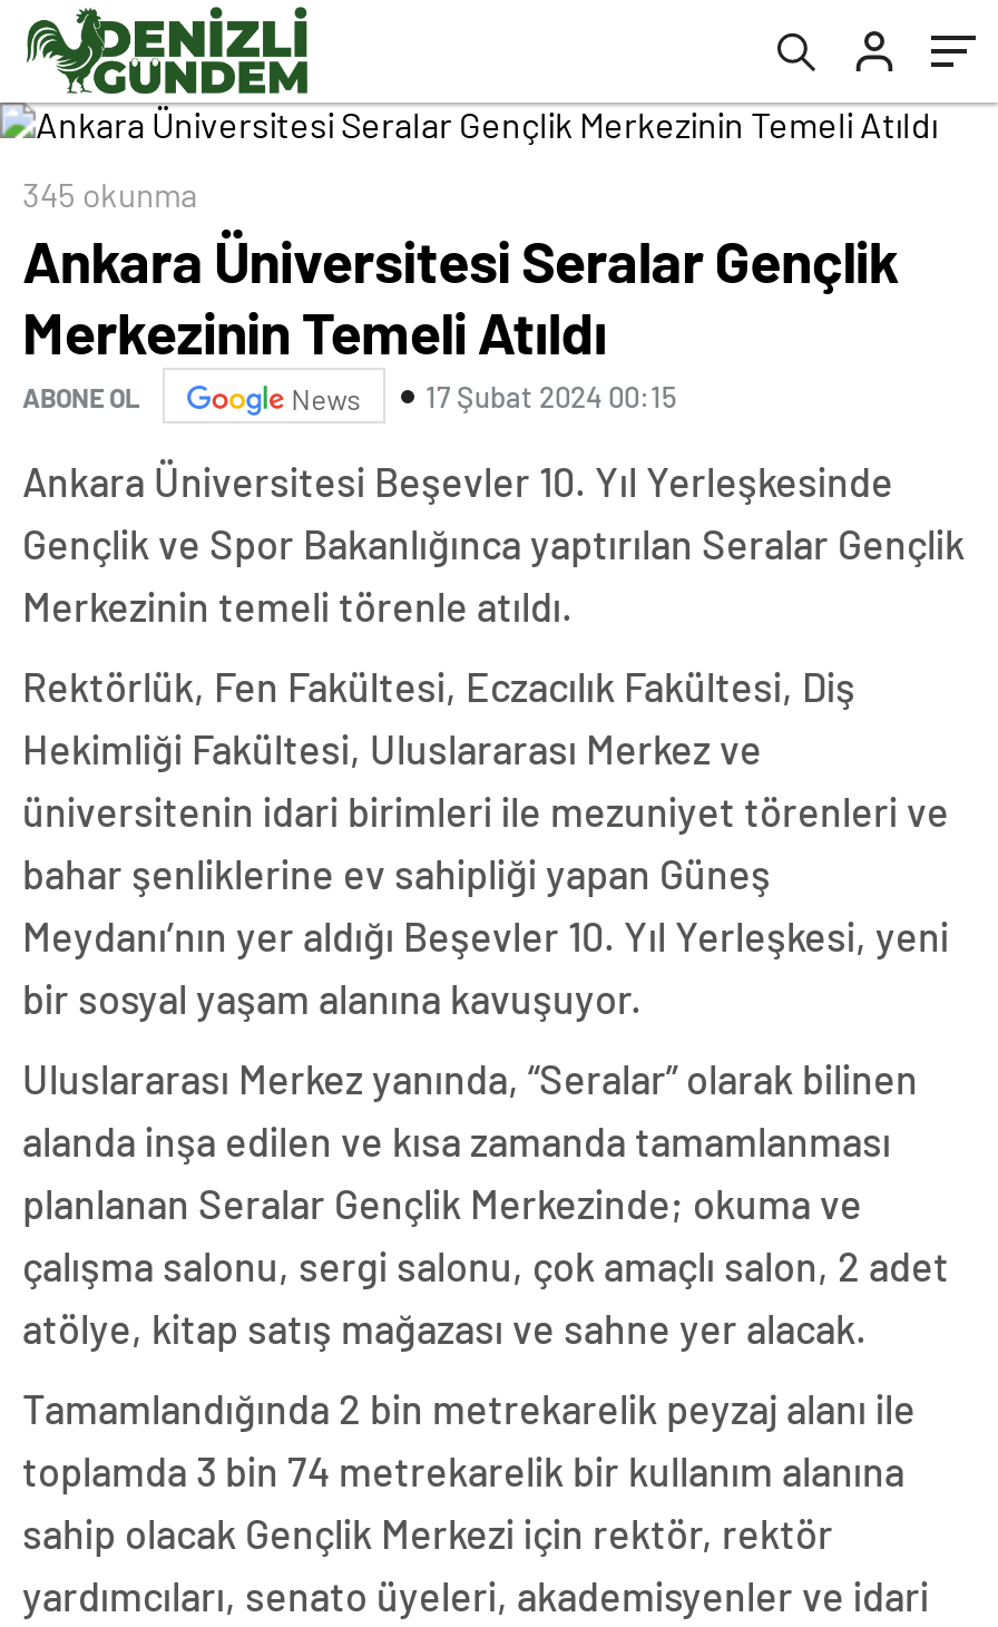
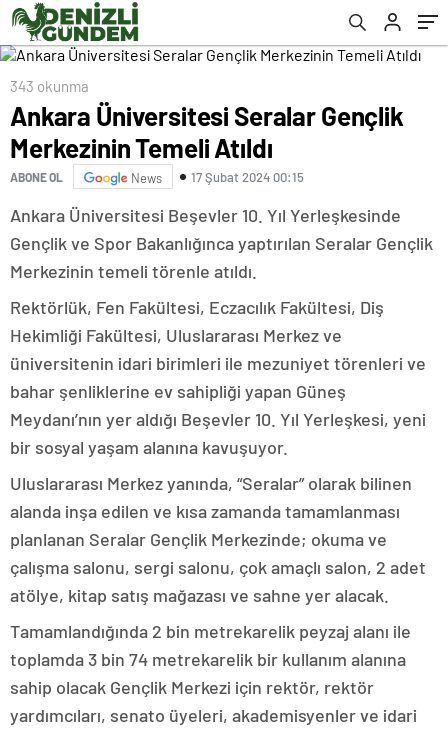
- 345 okunma
+ 343 okunma
